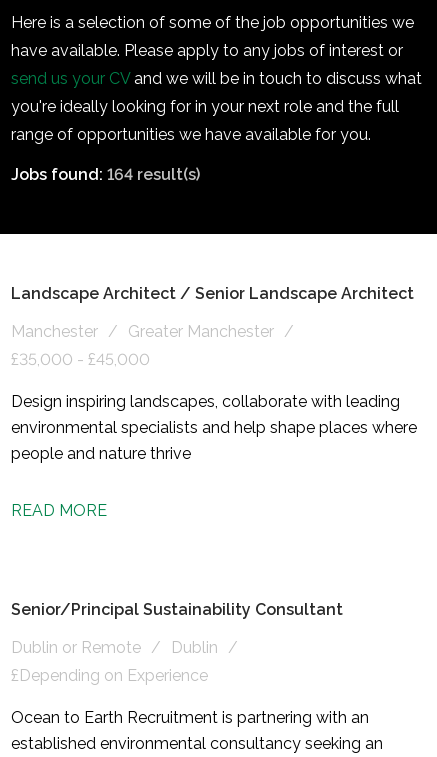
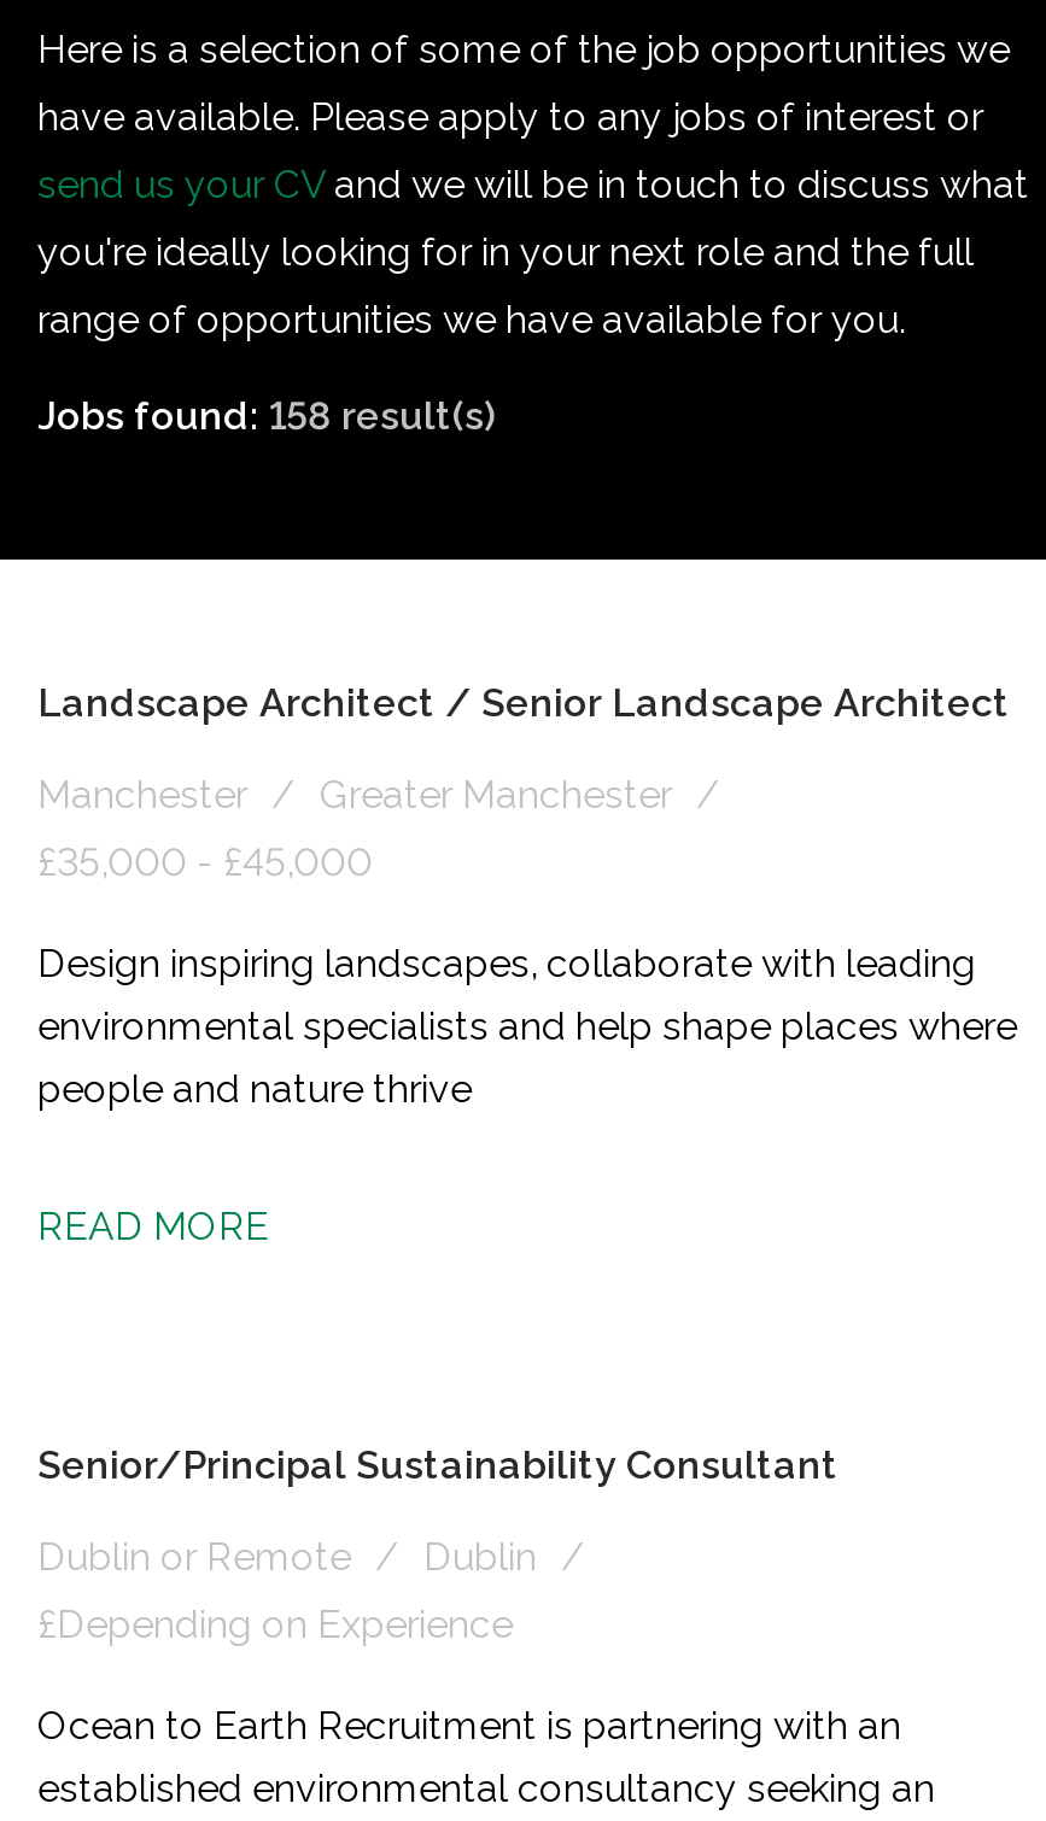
- Jobs found: 164 result(s)
+ Jobs found: 158 result(s)
